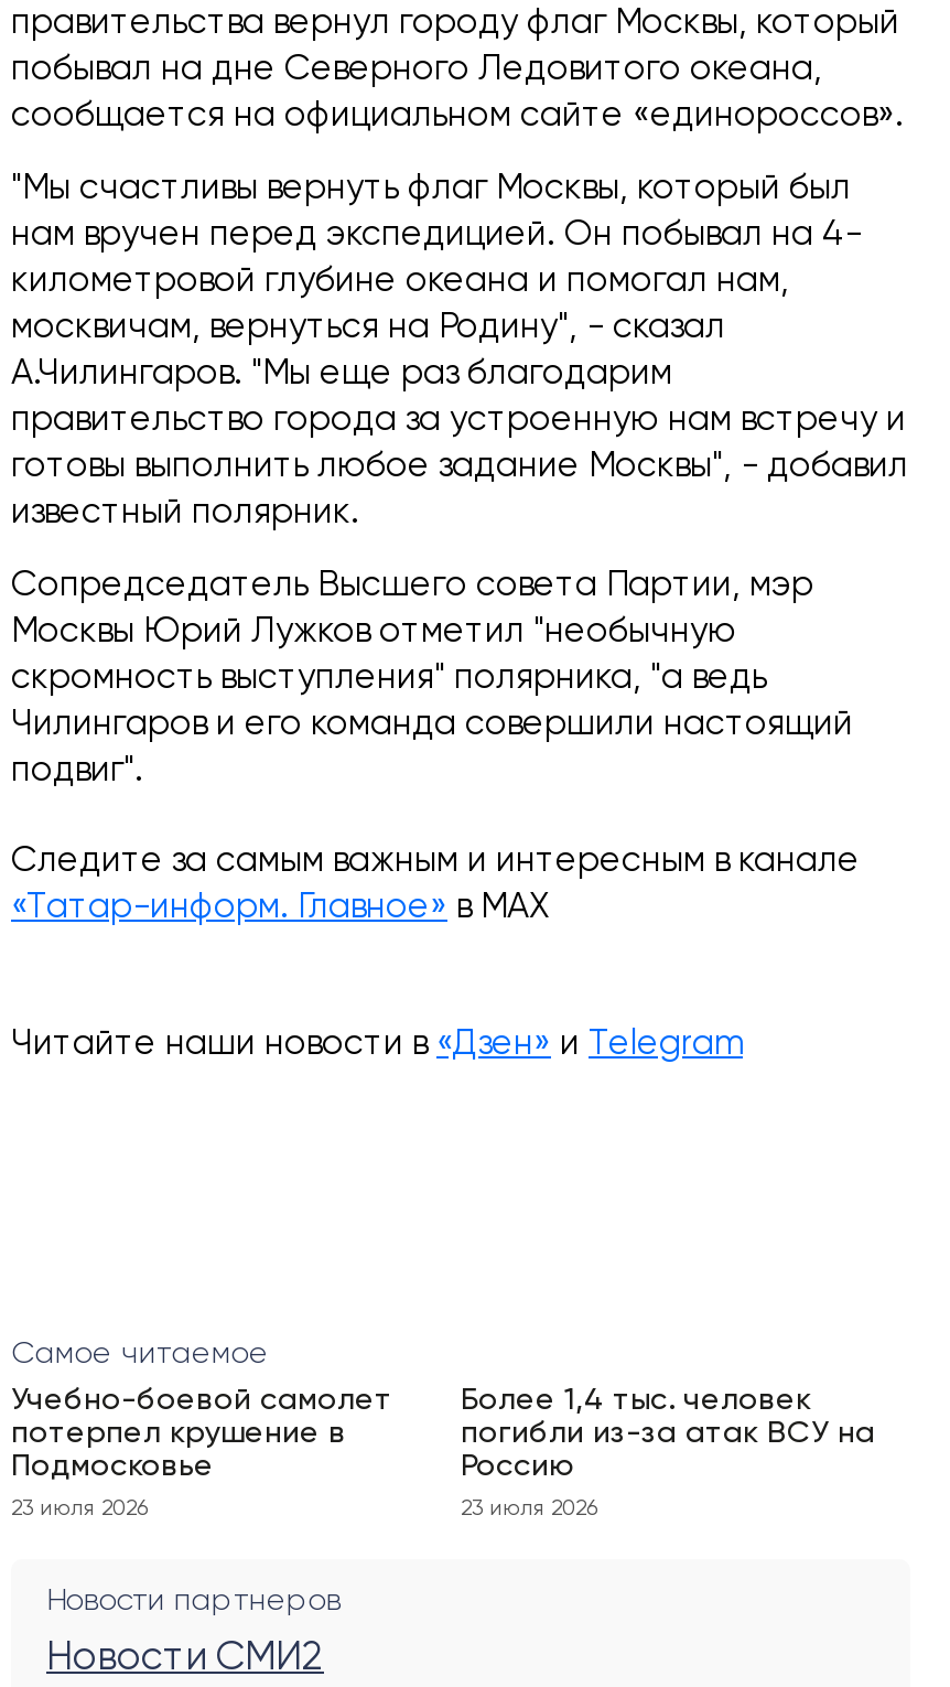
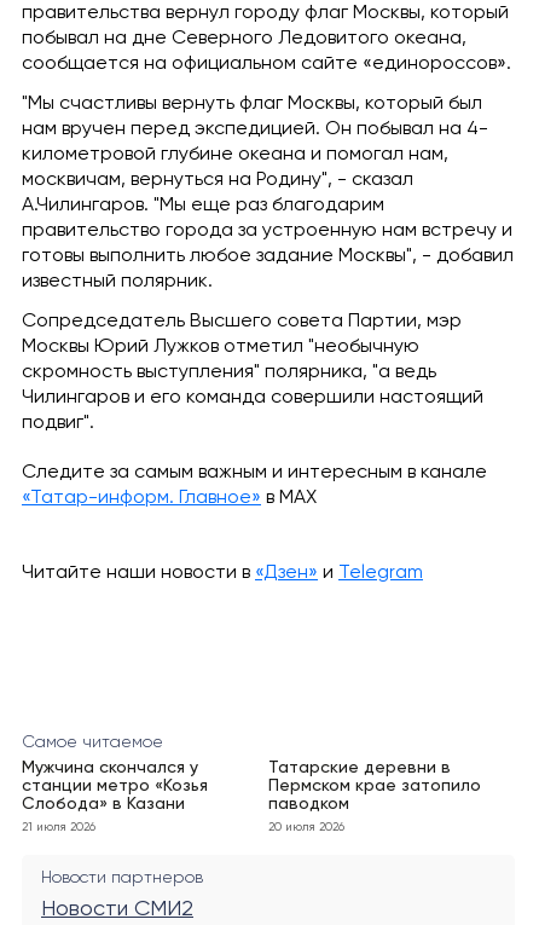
- Учебно-боевой самолет
- потерпел крушение в
- Подмосковье
+ Мужчина скончался у
+ станции метро «Козья
+ Слобода» в Казани

- Более 1,4 тыс. человек
- погибли из-за атак ВСУ на
- Россию
+ Татарские деревни в
+ Пермском крае затопило
+ паводком

- 23 июля 2026
+ 21 июля 2026

- 23 июля 2026
+ 20 июля 2026
